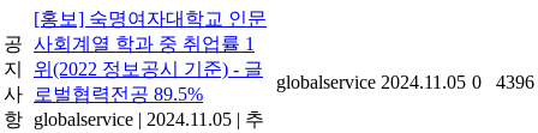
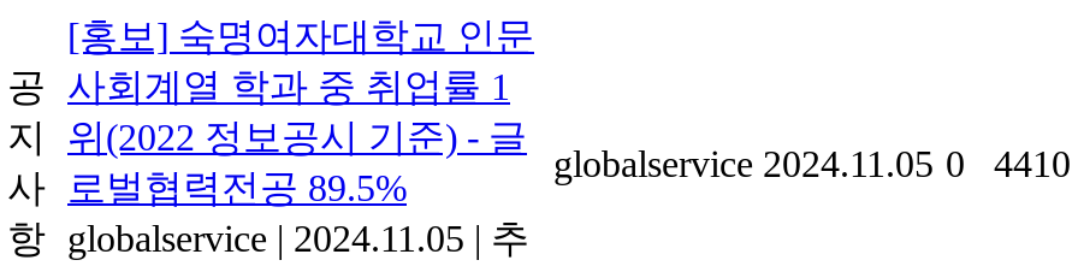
- globalservice 2024.11.05 0 4396
+ globalservice 2024.11.05 0 4410
